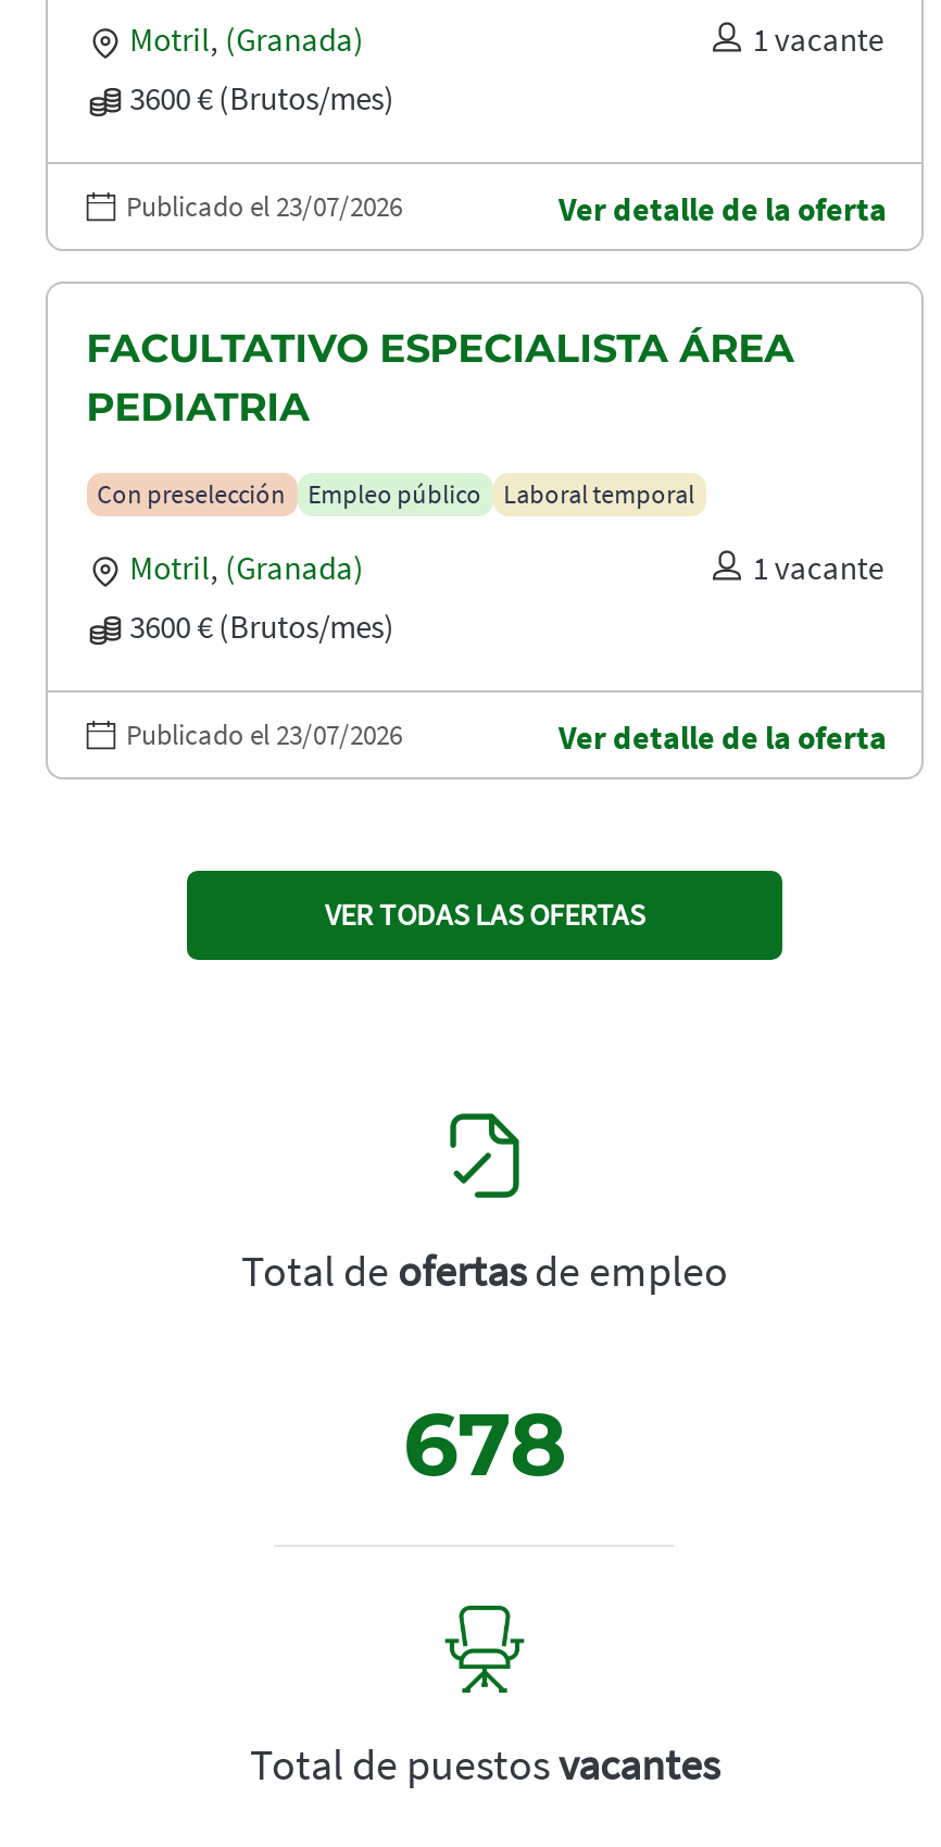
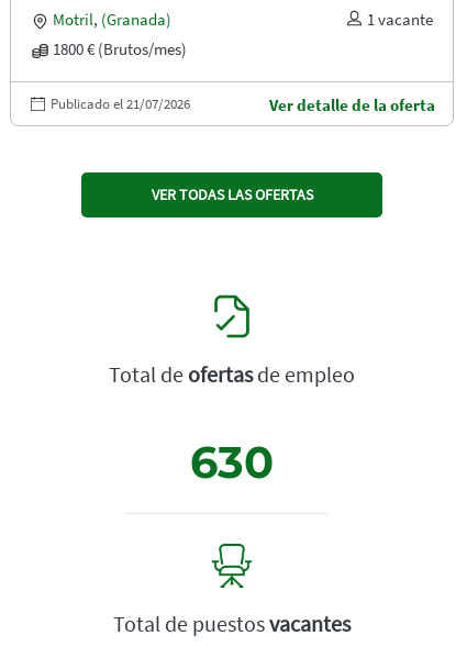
- 3600 € (Brutos/mes)
- Publicado el 23/07/2026
- Ver detalle de la oferta
- FACULTATIVO ESPECIALISTA ÁREA
- PEDIATRIA
- Con preselección
- Empleo público
- Laboral temporal
- Motril, (Granada)
- 1 vacante
- 3600 € (Brutos/mes)
- Publicado el 23/07/2026
+ 1800 € (Brutos/mes)
+ Publicado el 21/07/2026

- 678
+ 630
